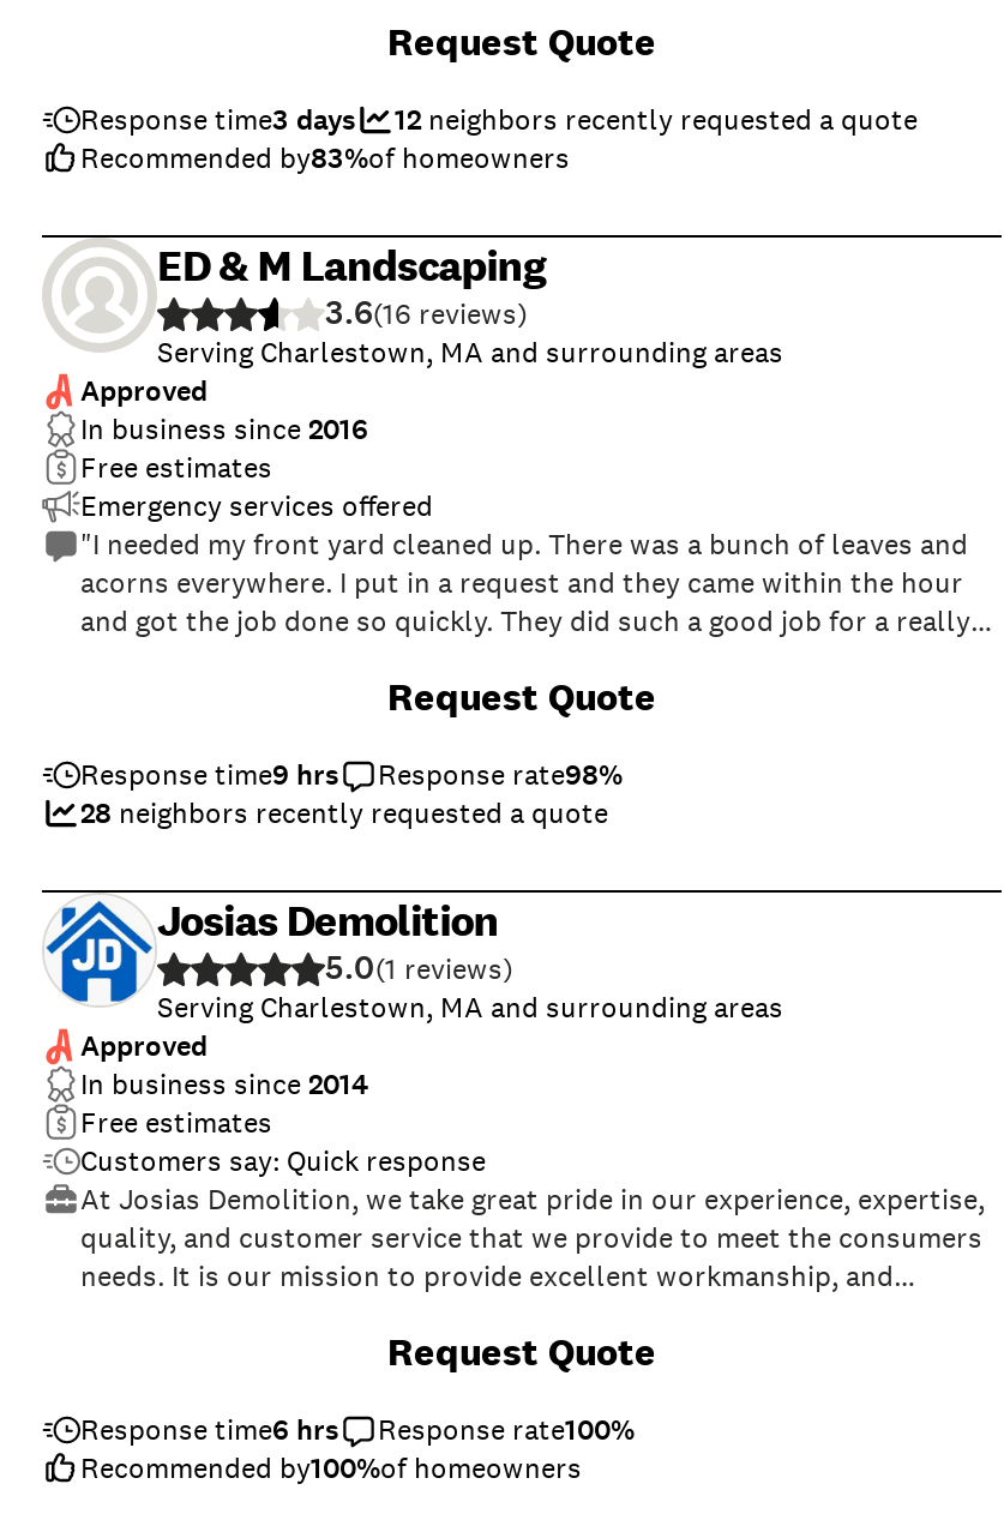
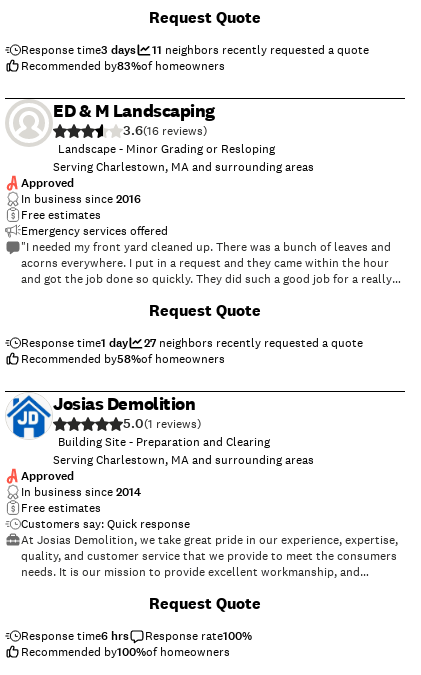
- 12 neighbors recently requested a quote
+ 11 neighbors recently requested a quote

+ Landscape - Minor Grading or Resloping

- Response time9 hrs
- Response rate98%
- 28 neighbors recently requested a quote
+ Response time1 day
+ 27 neighbors recently requested a quote
+ Recommended by58%of homeowners

+ Building Site - Preparation and Clearing
